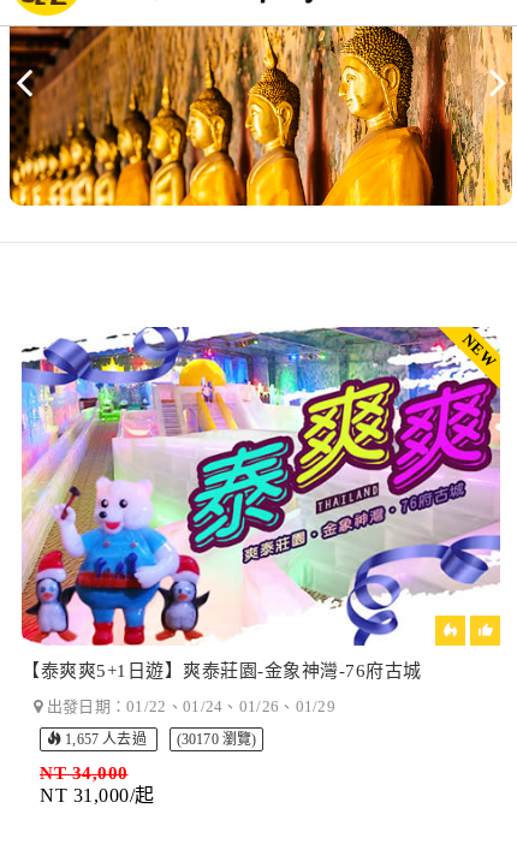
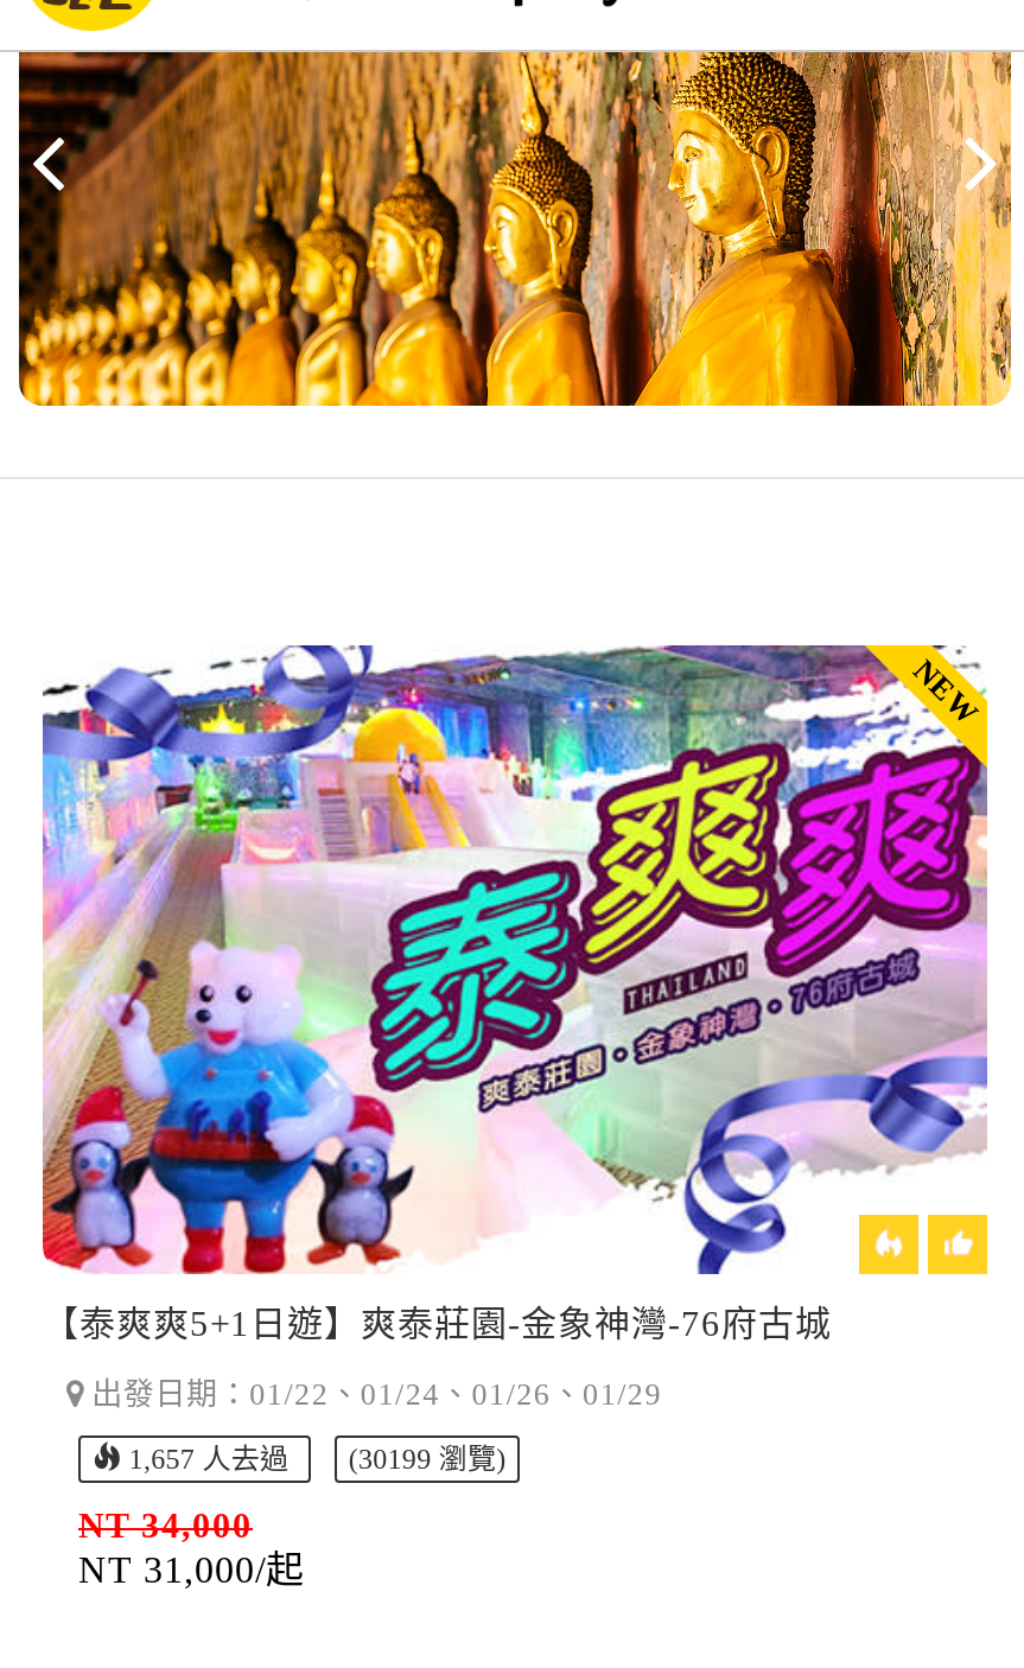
- 1,657 人去過 (30170 瀏覽)
+ 1,657 人去過 (30199 瀏覽)
